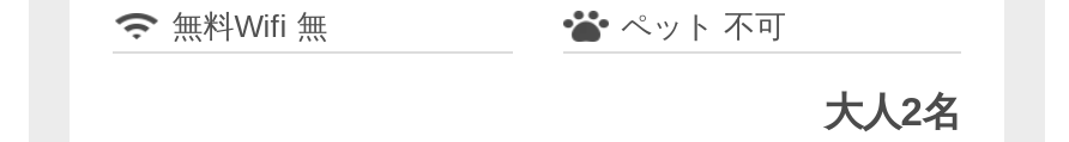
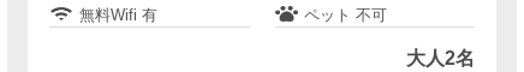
- 無料Wifi 無
+ 無料Wifi 有
